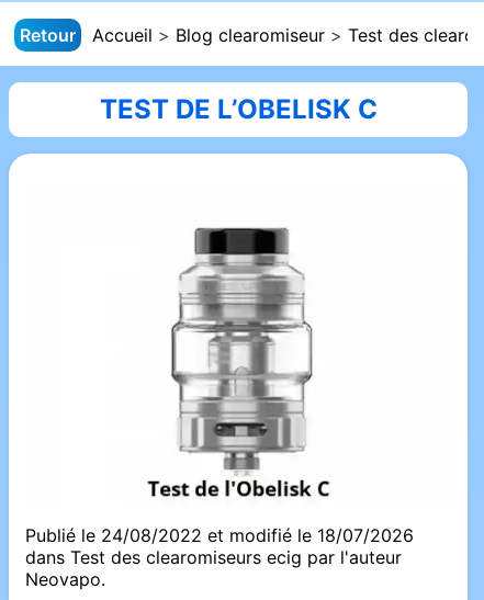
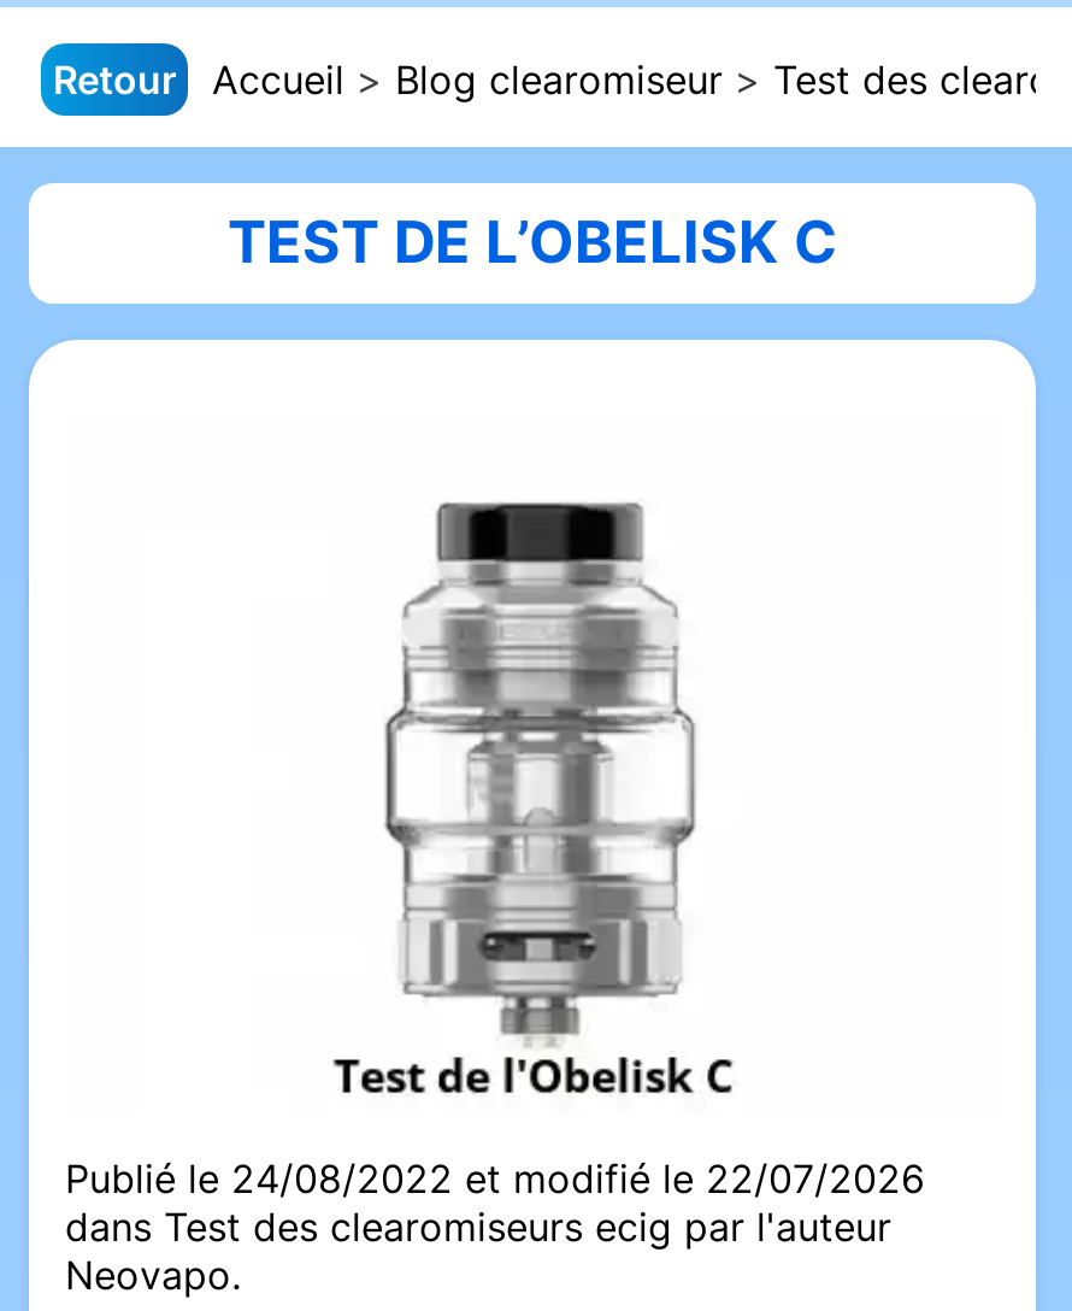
- Publié le 24/08/2022 et modifié le 18/07/2026
+ Publié le 24/08/2022 et modifié le 22/07/2026
